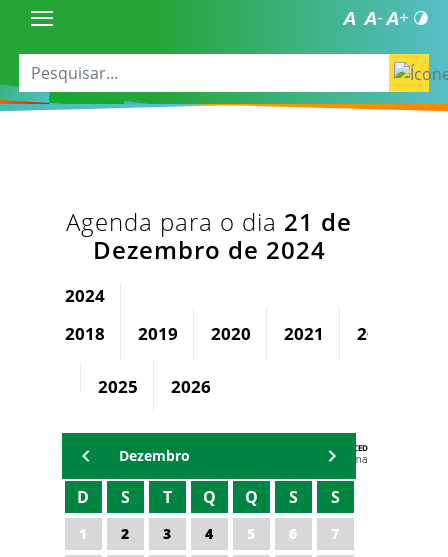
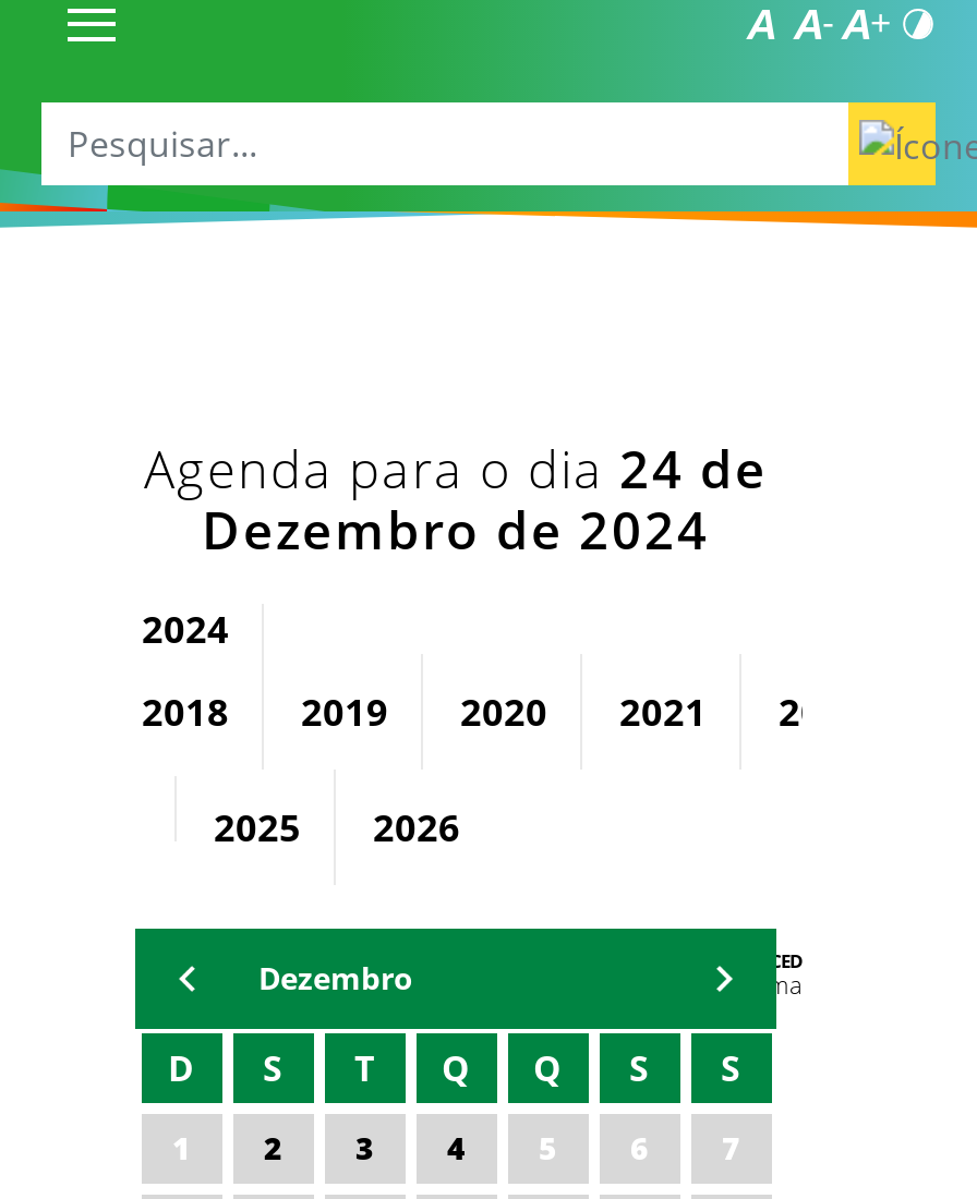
- Agenda para o dia 21 de
+ Agenda para o dia 24 de
